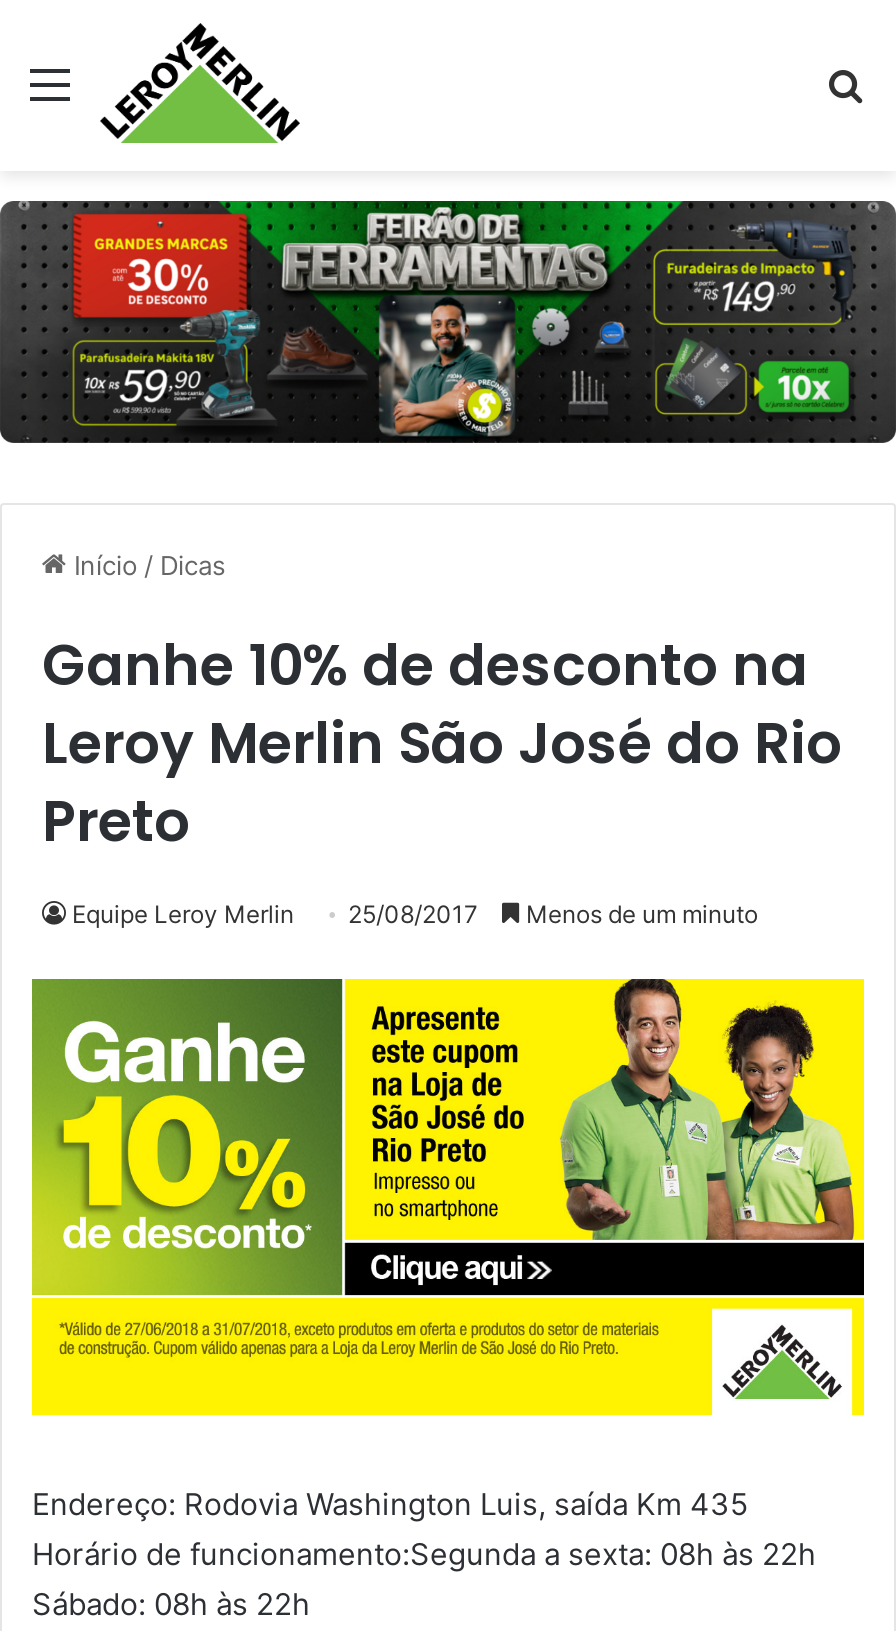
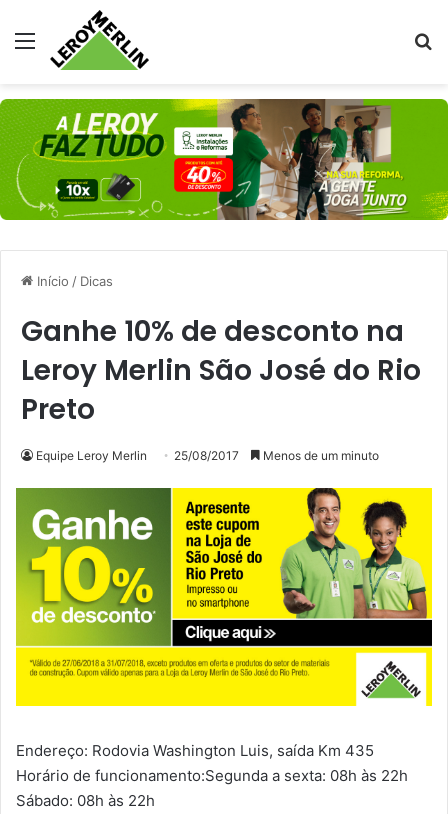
- [image]
+ [image]
